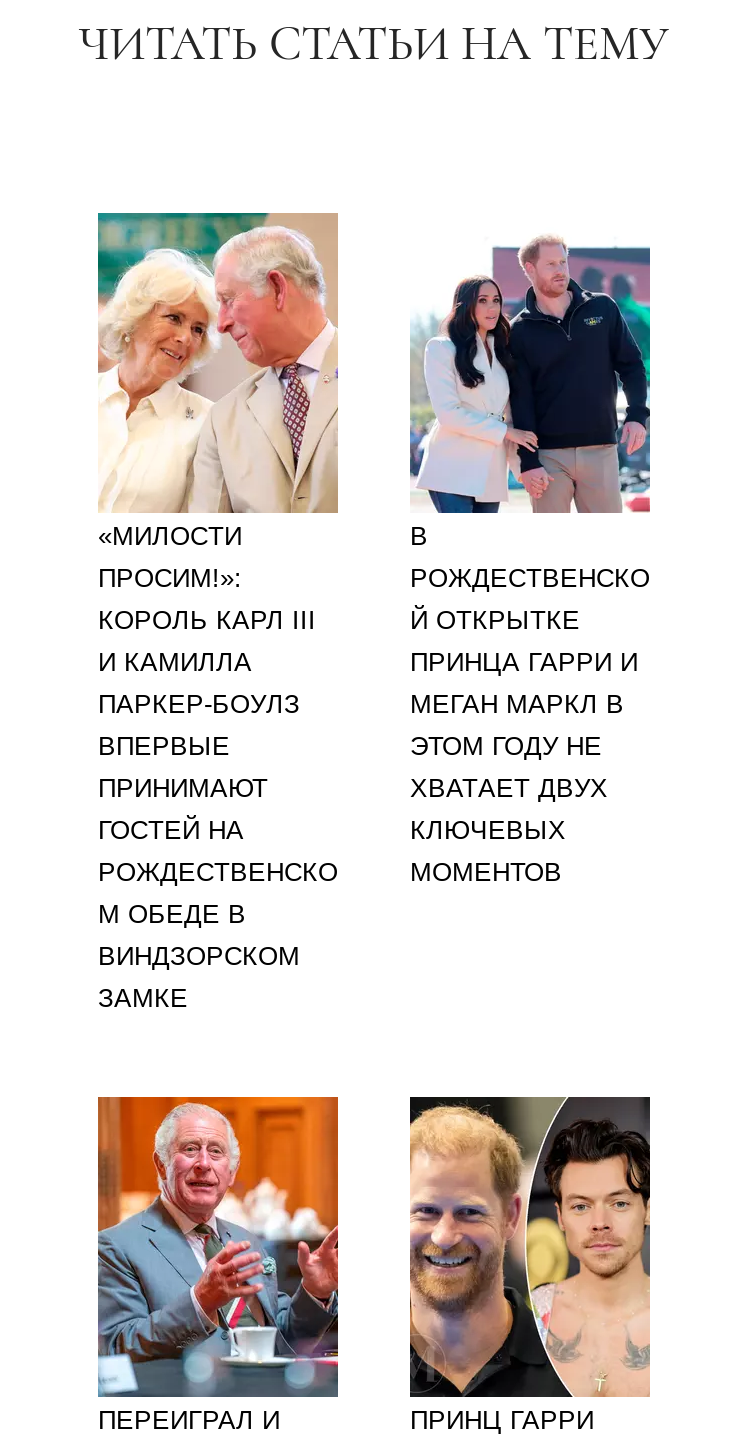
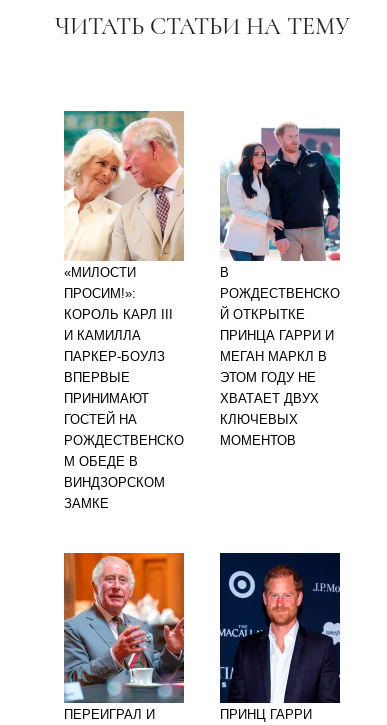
- [image]
+ [image]
